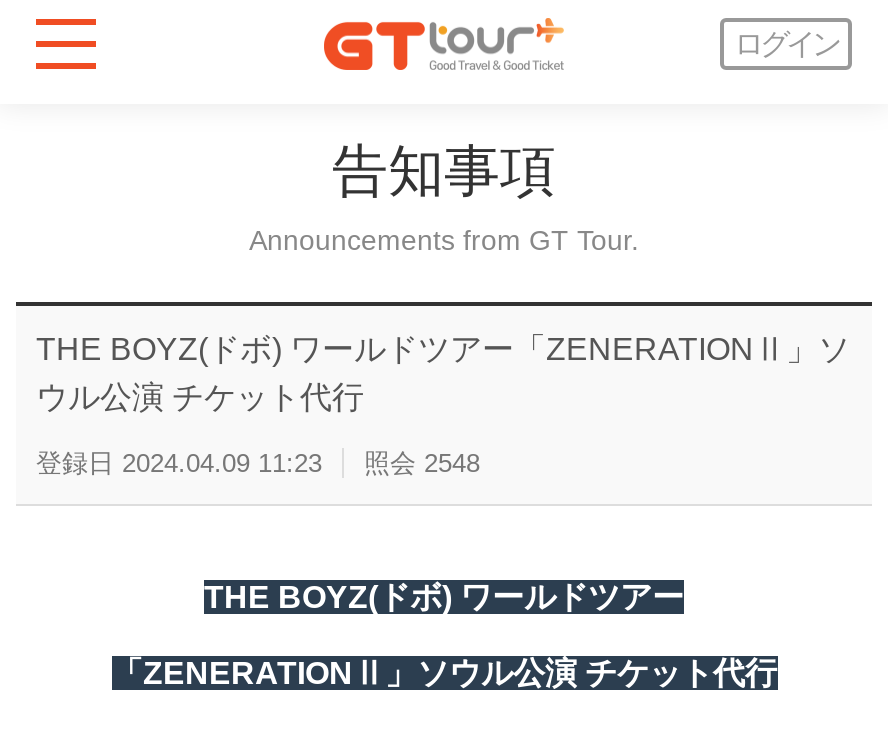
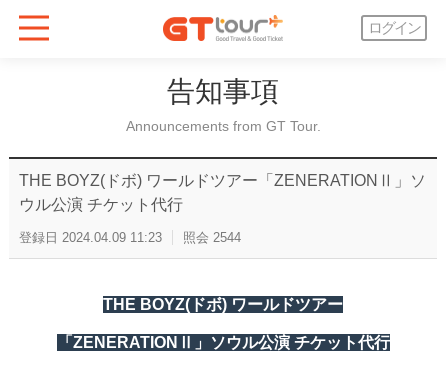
- 登録日2024.04.09 11:23 照会2548
+ 登録日2024.04.09 11:23 照会2544
